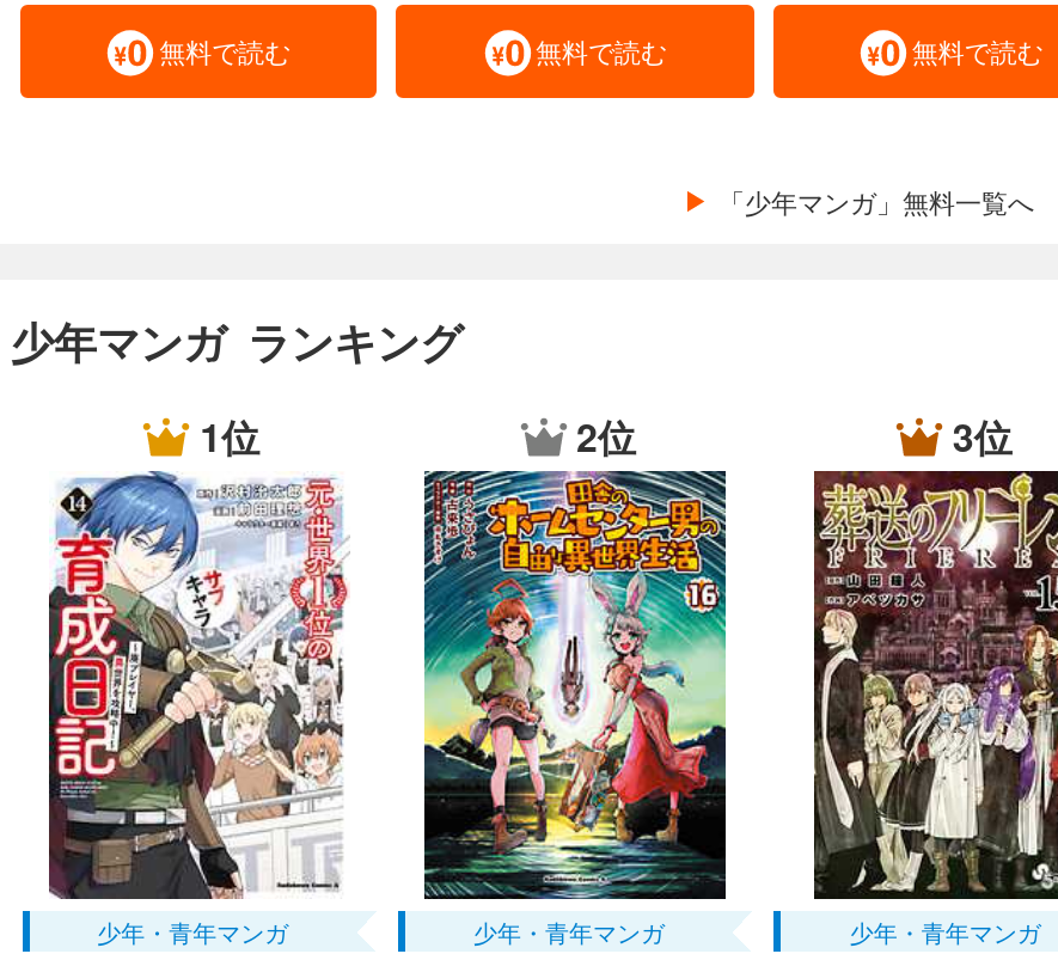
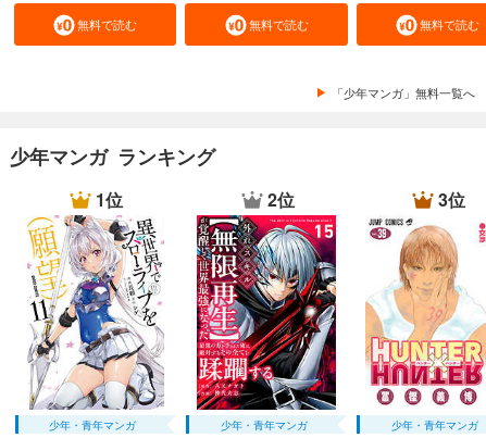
- [image]
+ [image]

- [image]
+ [image]

- [image]
+ [image]
